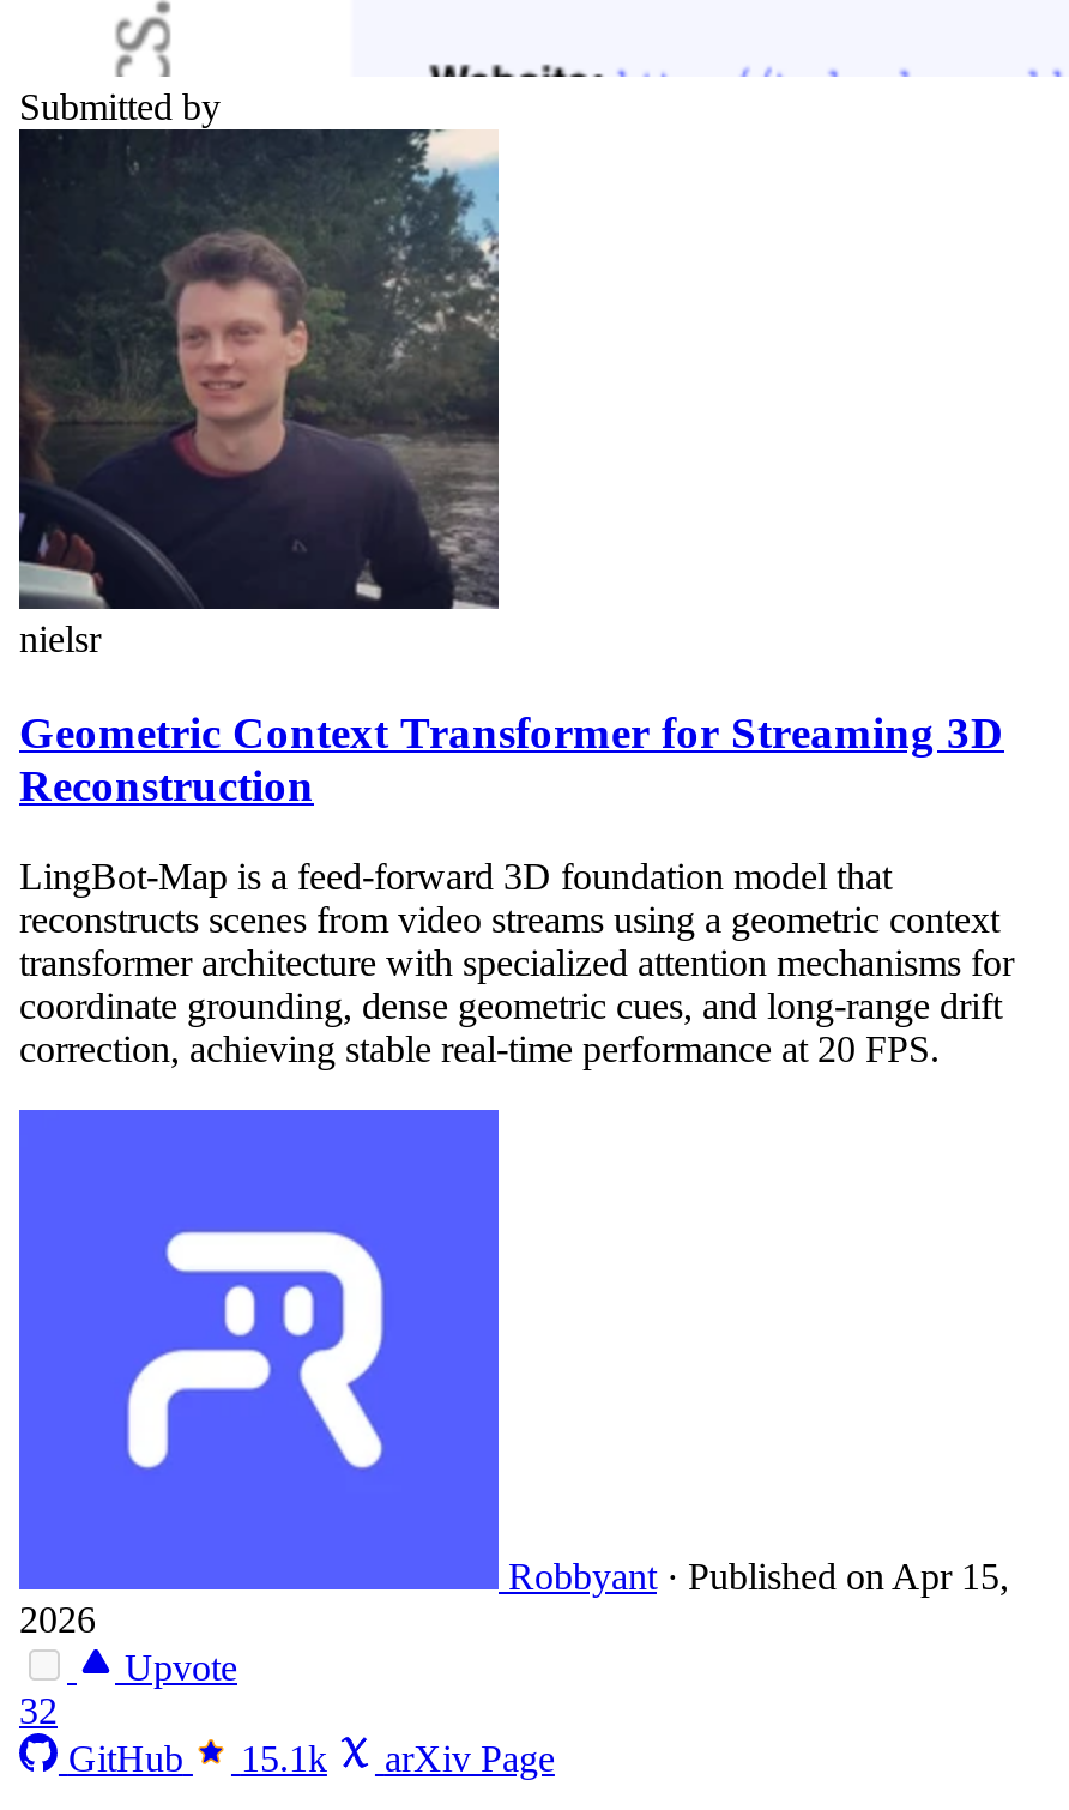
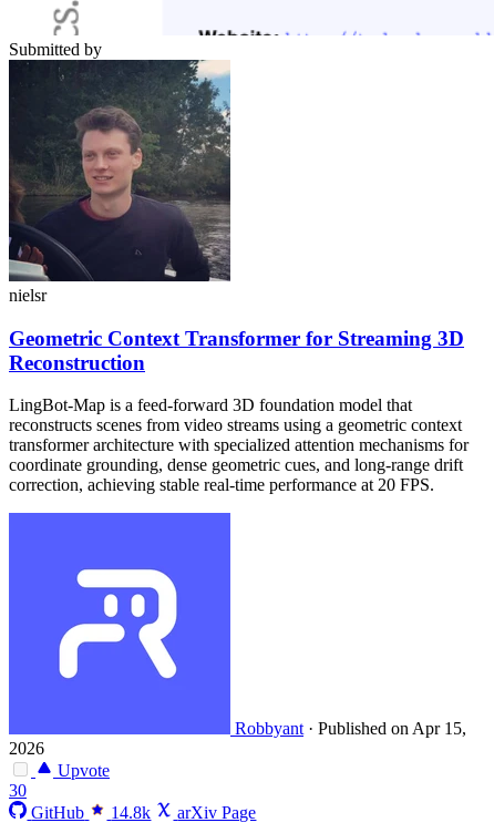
- 32
+ 30

- GitHub 15.1k arXiv Page
+ GitHub 14.8k arXiv Page
